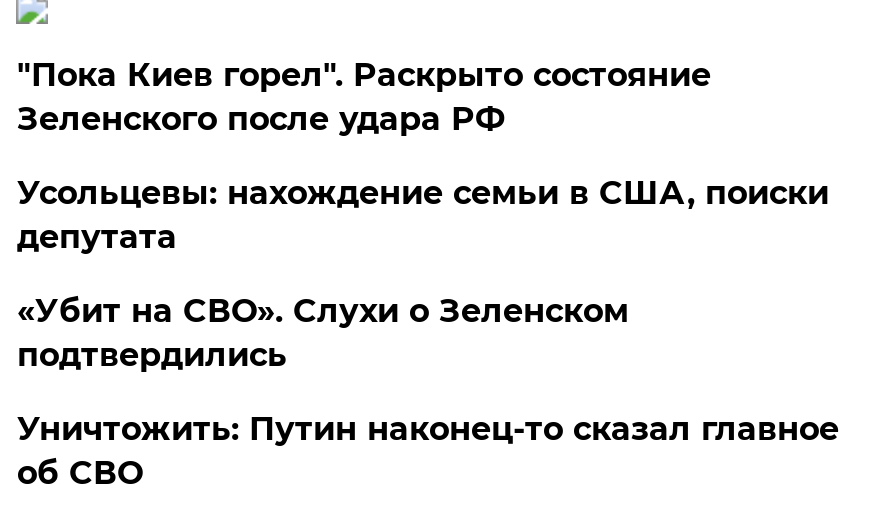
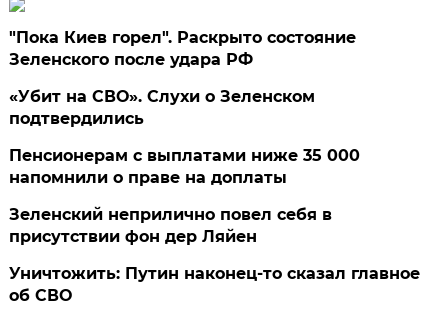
- Усольцевы: нахождение семьи в США, поиски
- депутата

moved up: «Убит на СВО». Слухи о Зеленском | подтвердились

+ Пенсионерам с выплатами ниже 35 000
+ напомнили о праве на доплаты
+ Зеленский неприлично повел cебя в
+ присутствии фон дер Ляйен
